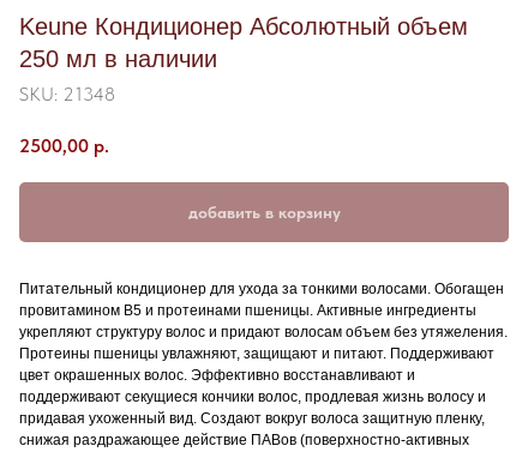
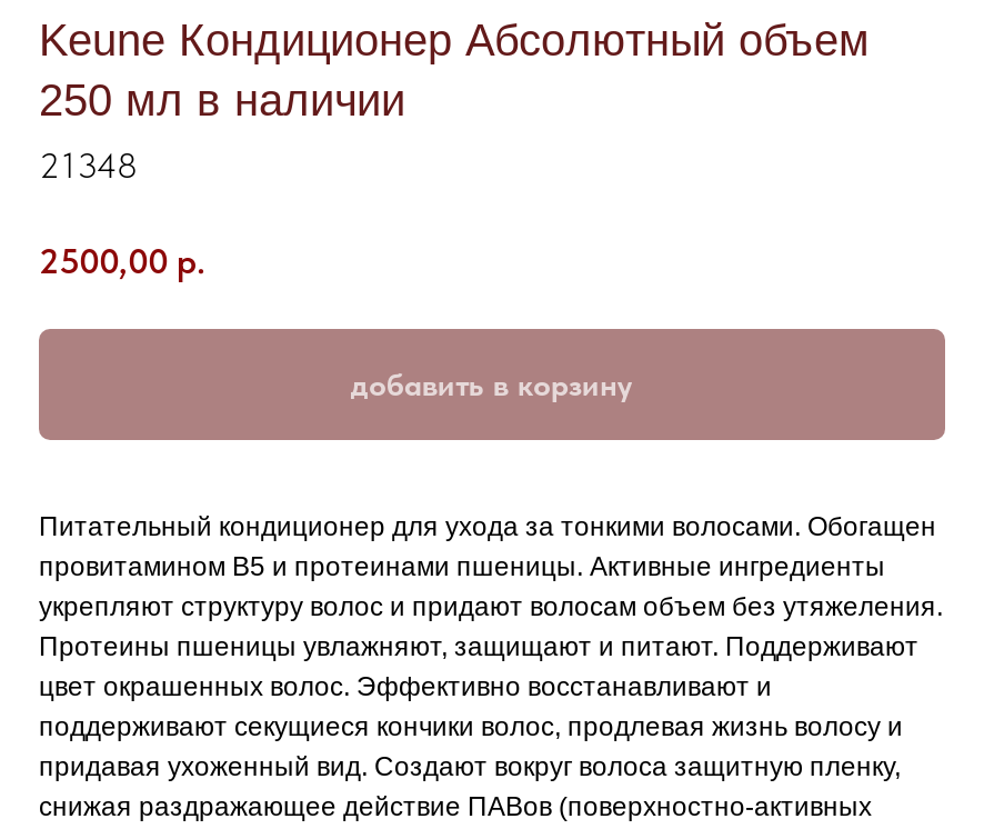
- SKU: 21348
+ 21348
